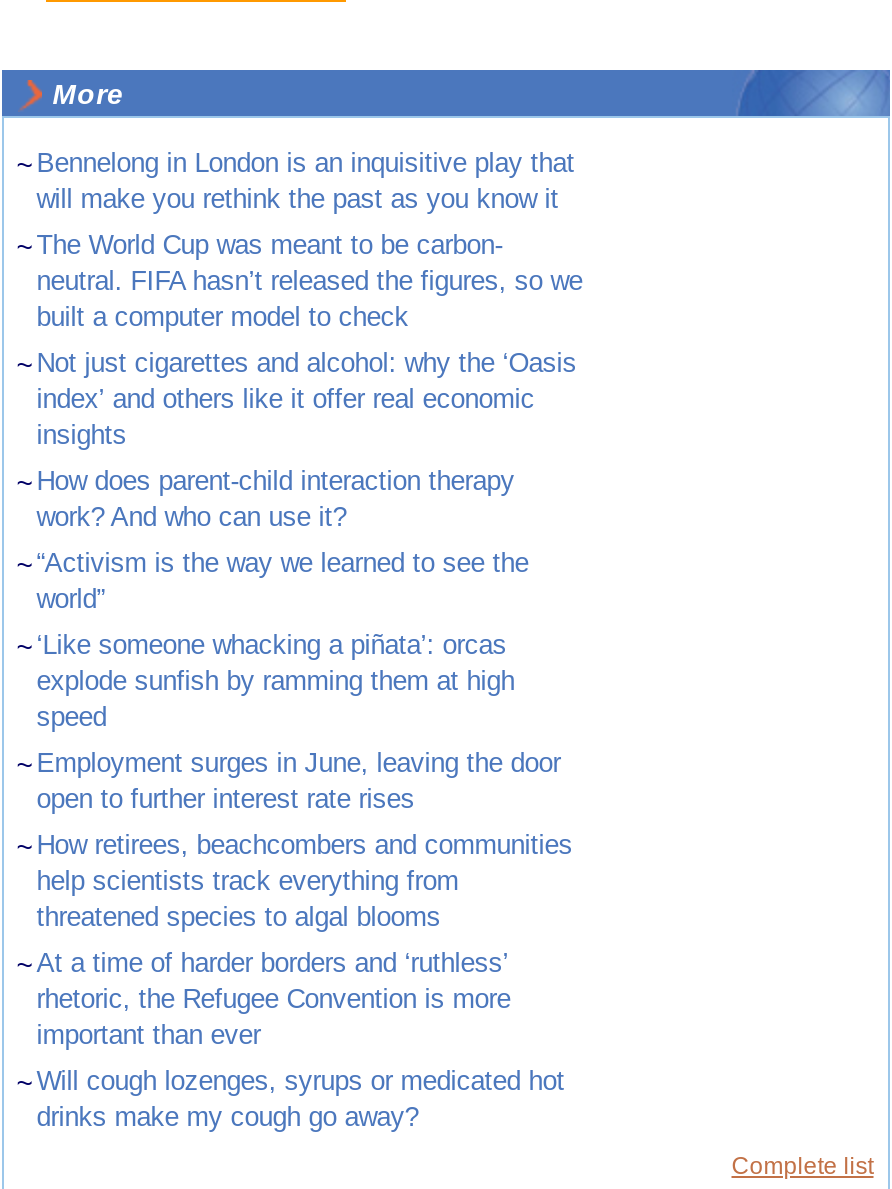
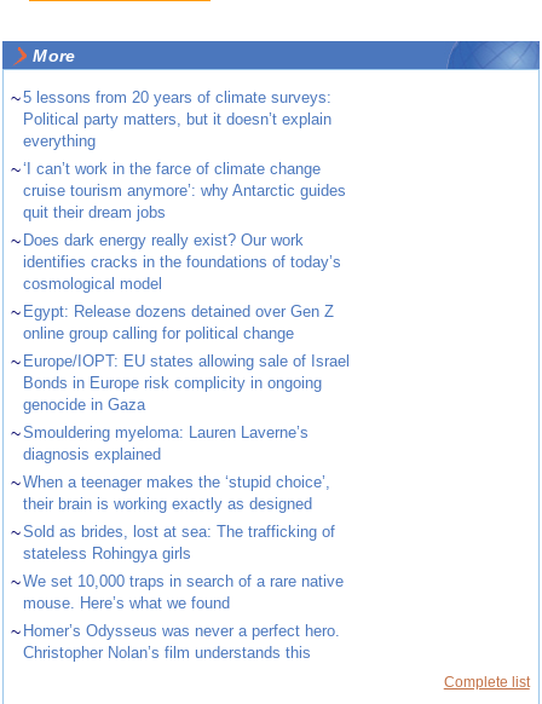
- ~ Bennelong in London is an inquisitive play that
- will make you rethink the past as you know it
+ ~ 5 lessons from 20 years of climate surveys:
+ Political party matters, but it doesn’t explain
+ everything

- ~ The World Cup was meant to be carbon-
- neutral. FIFA hasn’t released the figures, so we
- built a computer model to check
+ ~ ‘I can’t work in the farce of climate change
+ cruise tourism anymore’: why Antarctic guides
+ quit their dream jobs

- ~ Not just cigarettes and alcohol: why the ‘Oasis
- index’ and others like it offer real economic
- insights
+ ~ Does dark energy really exist? Our work
+ identifies cracks in the foundations of today’s
+ cosmological model

- ~ How does parent-child interaction therapy
- work? And who can use it?
+ ~ Egypt: Release dozens detained over Gen Z
+ online group calling for political change

- ~ “Activism is the way we learned to see the
- world”
+ ~ Europe/IOPT: EU states allowing sale of Israel
+ Bonds in Europe risk complicity in ongoing
+ genocide in Gaza

- ~ ‘Like someone whacking a piñata’: orcas
- explode sunfish by ramming them at high
- speed
+ ~ Smouldering myeloma: Lauren Laverne’s
+ diagnosis explained

- ~ Employment surges in June, leaving the door
- open to further interest rate rises
+ ~ When a teenager makes the ‘stupid choice’,
+ their brain is working exactly as designed

- ~ How retirees, beachcombers and communities
- help scientists track everything from
- threatened species to algal blooms
+ ~ Sold as brides, lost at sea: The trafficking of
+ stateless Rohingya girls

- ~ At a time of harder borders and ‘ruthless’
- rhetoric, the Refugee Convention is more
- important than ever
+ ~ We set 10,000 traps in search of a rare native
+ mouse. Here’s what we found

- ~ Will cough lozenges, syrups or medicated hot
- drinks make my cough go away?
+ ~ Homer’s Odysseus was never a perfect hero.
+ Christopher Nolan’s film understands this
